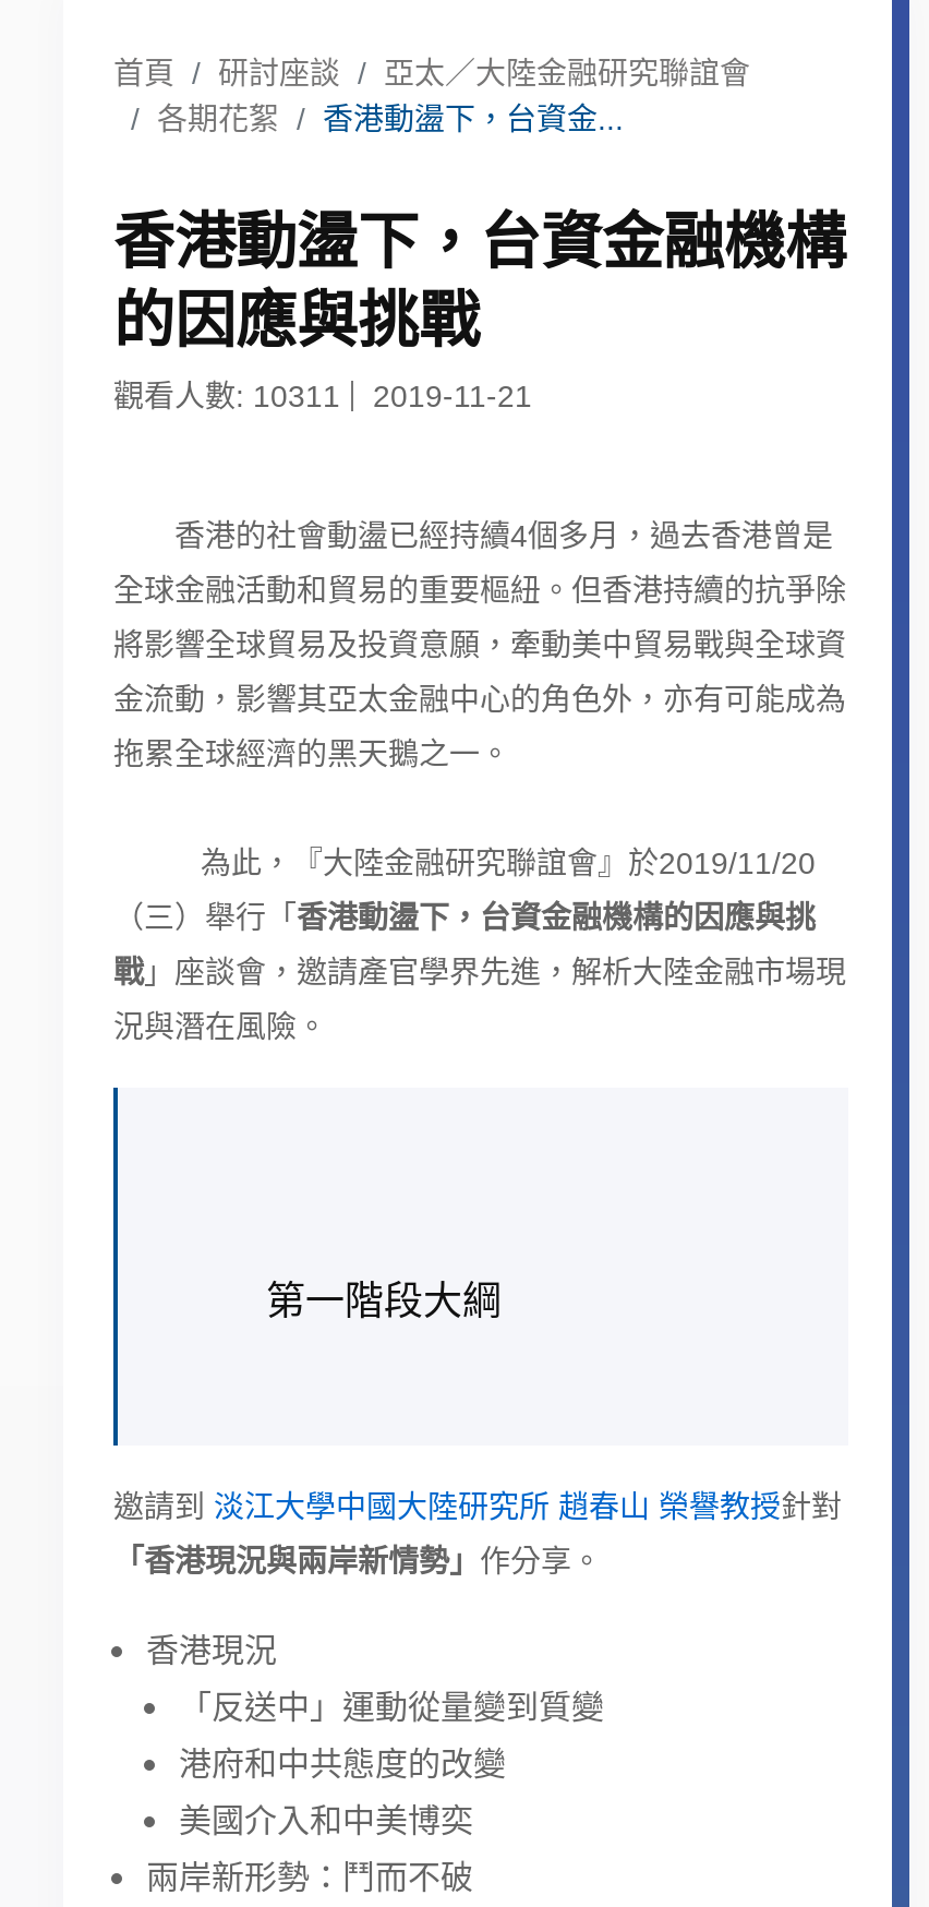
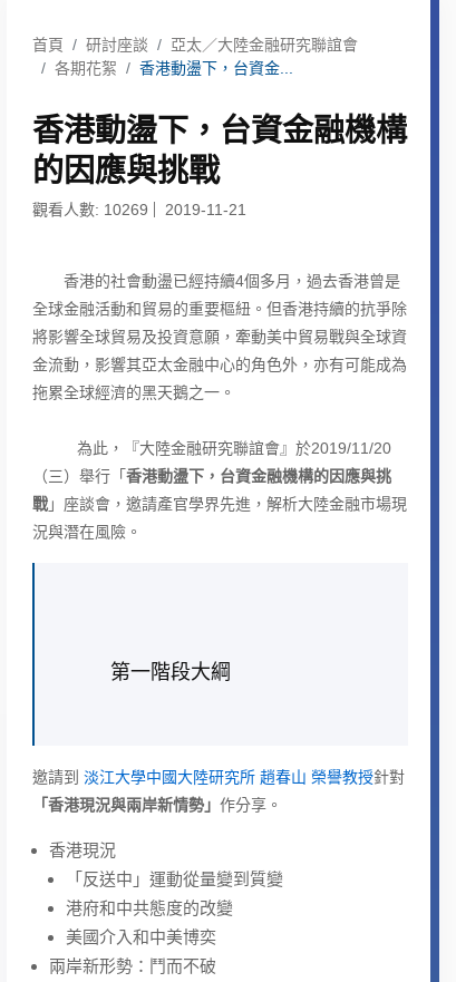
- 觀看人數: 10311 2019-11-21
+ 觀看人數: 10269 2019-11-21
